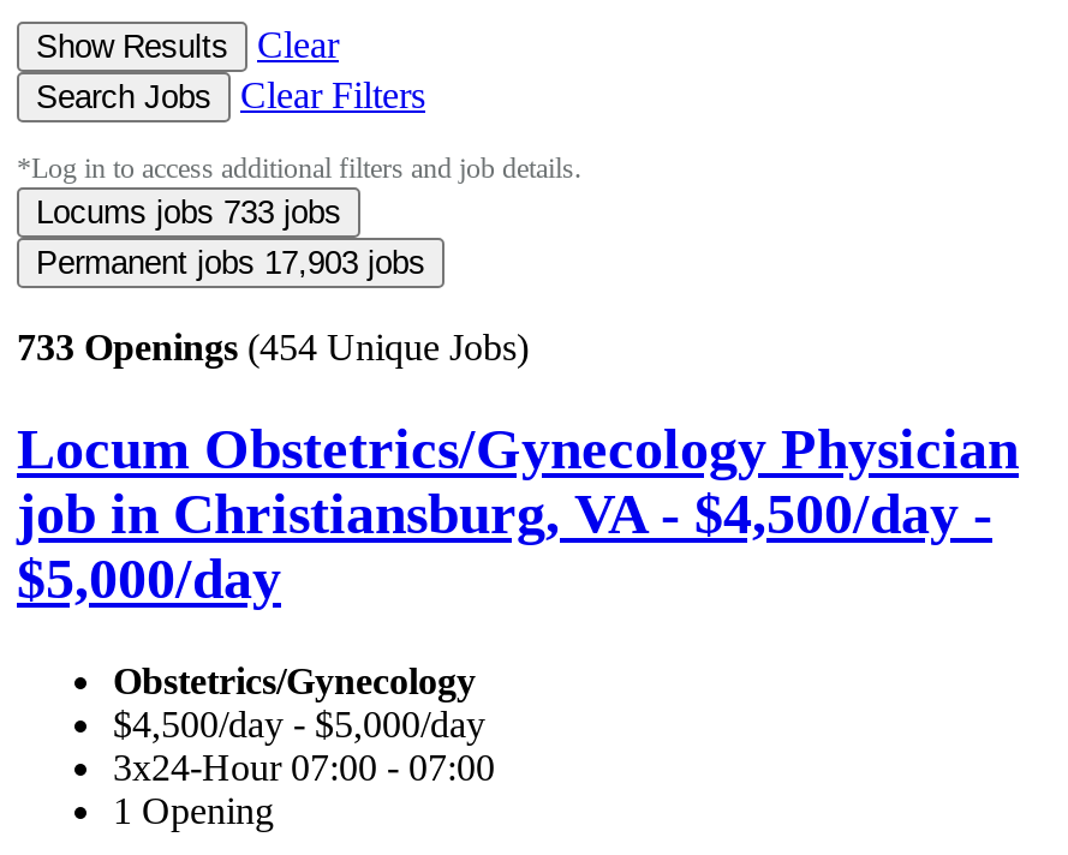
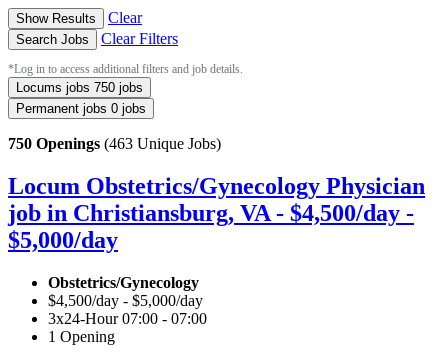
- Locums jobs 733 jobs
+ Locums jobs 750 jobs

- Permanent jobs 17,903 jobs
+ Permanent jobs 0 jobs

- 733 Openings (454 Unique Jobs)
+ 750 Openings (463 Unique Jobs)
